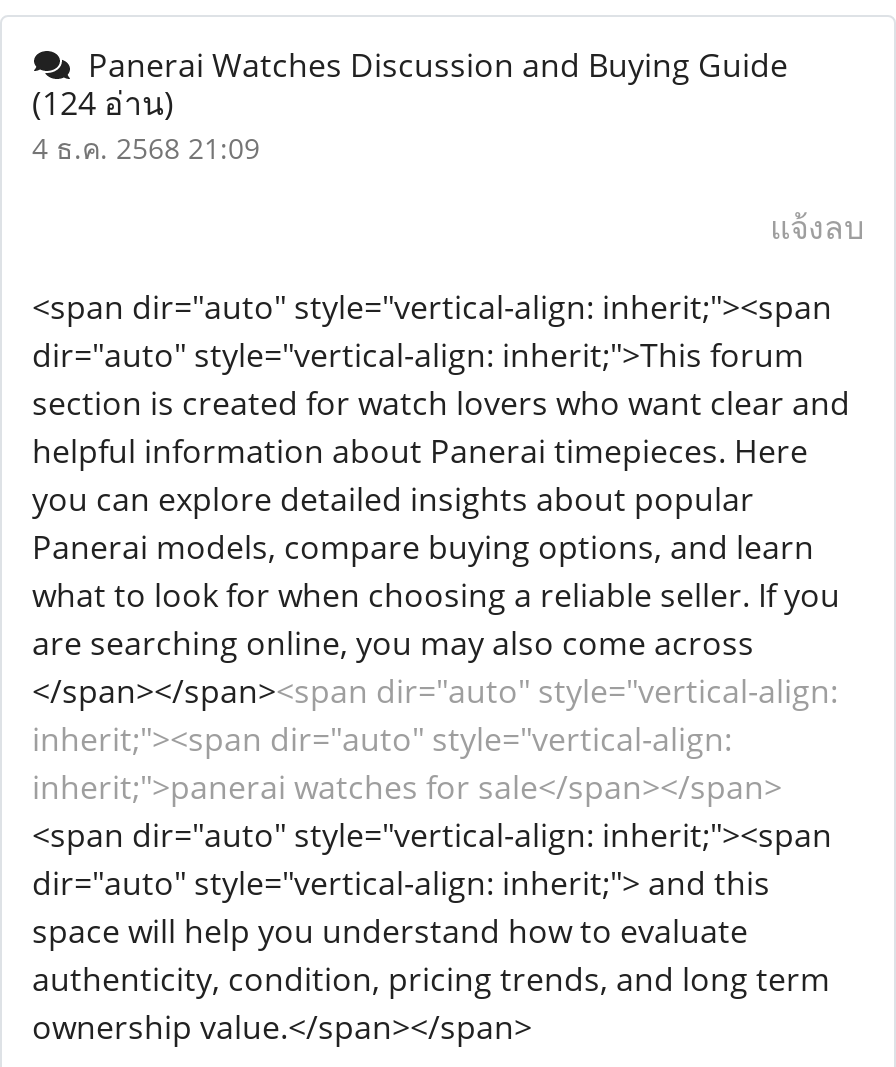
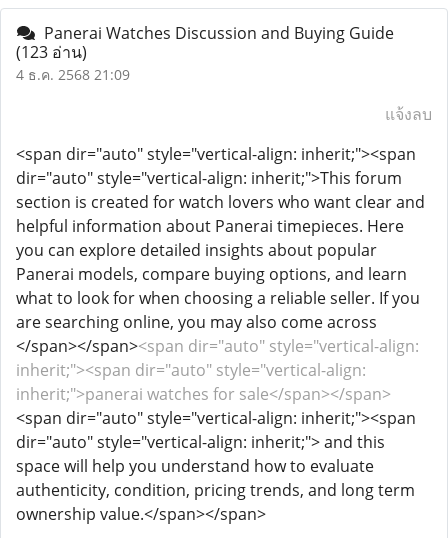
- (124 อ่าน)
+ (123 อ่าน)
